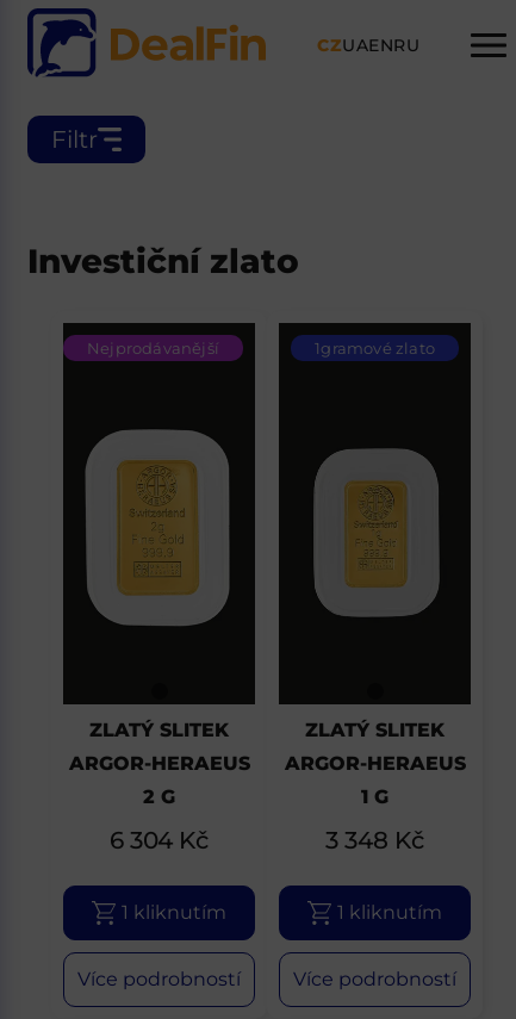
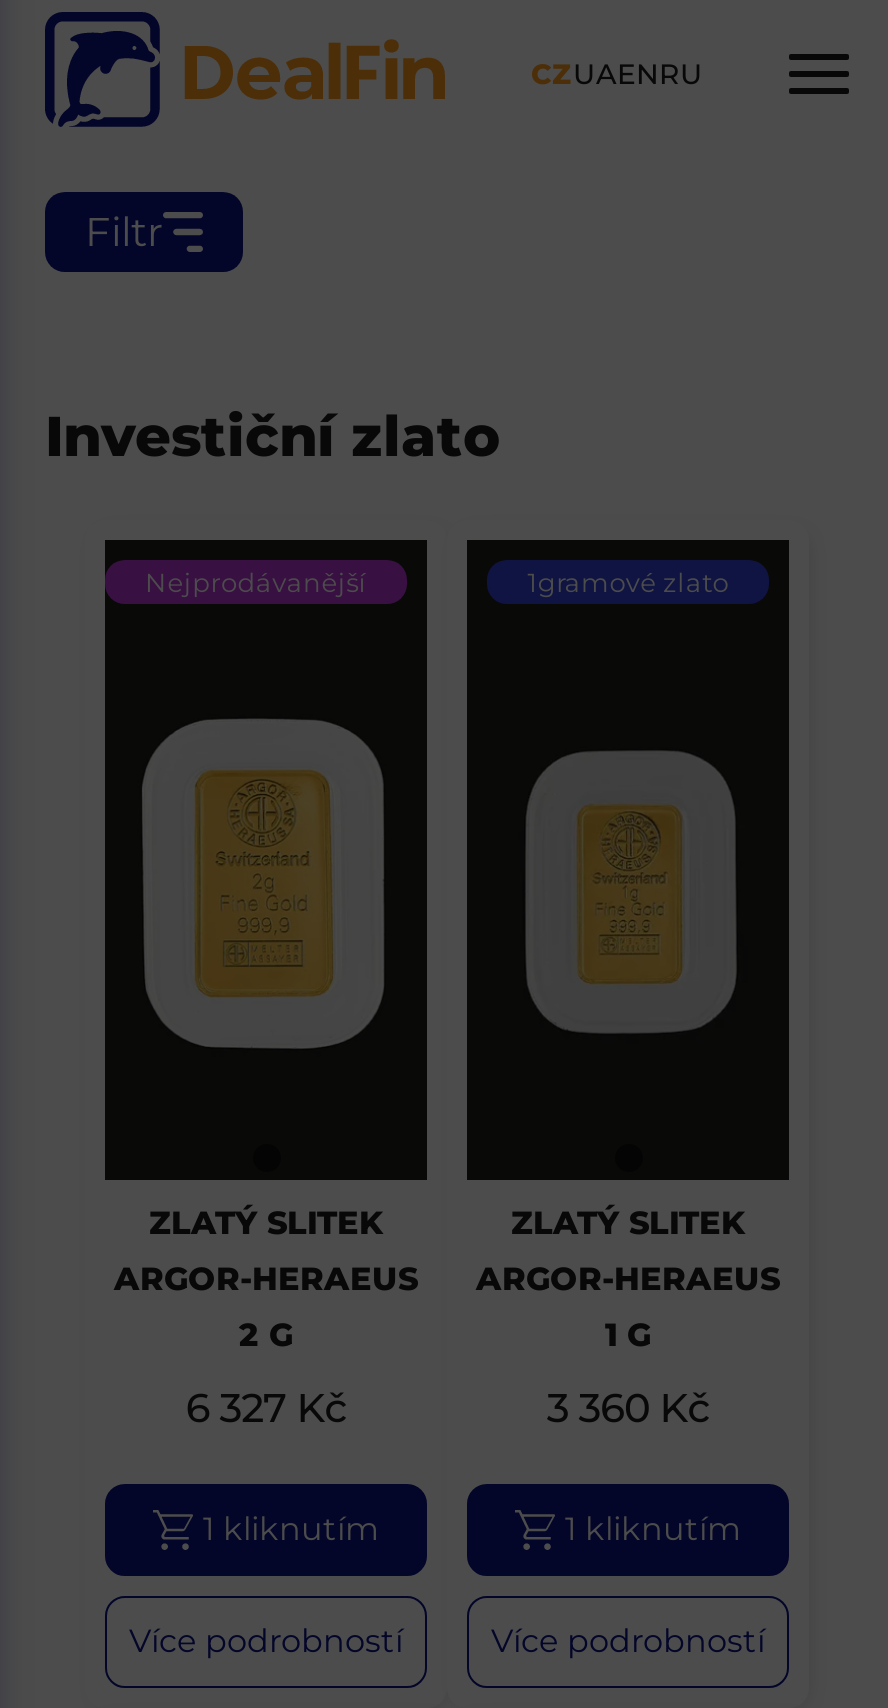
- 6 304 Kč
+ 6 327 Kč

- 3 348 Kč
+ 3 360 Kč
